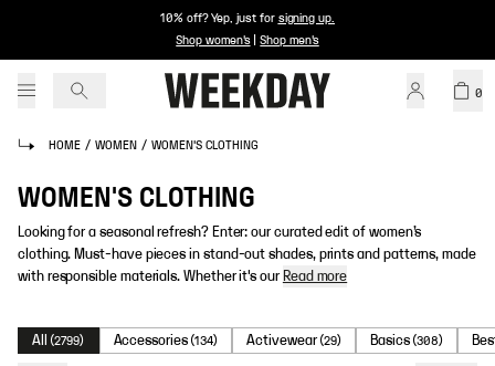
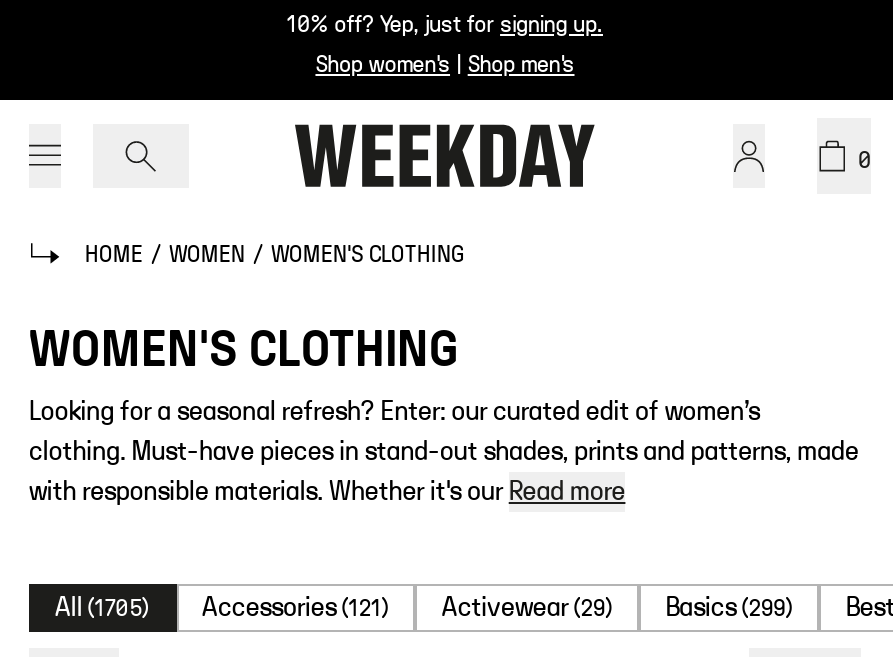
- All (2799)
+ All (1705)

- Accessories (134)
+ Accessories (121)

- Basics (308)
+ Basics (299)
